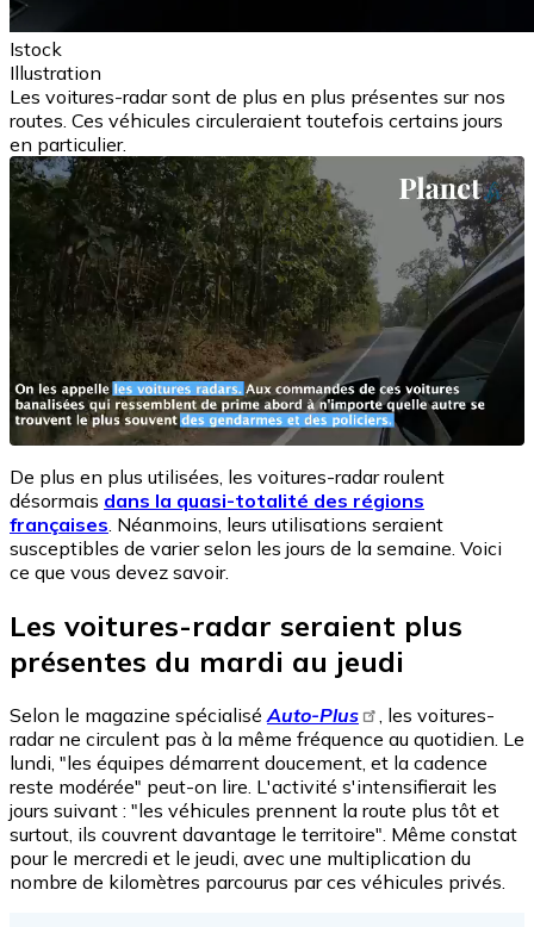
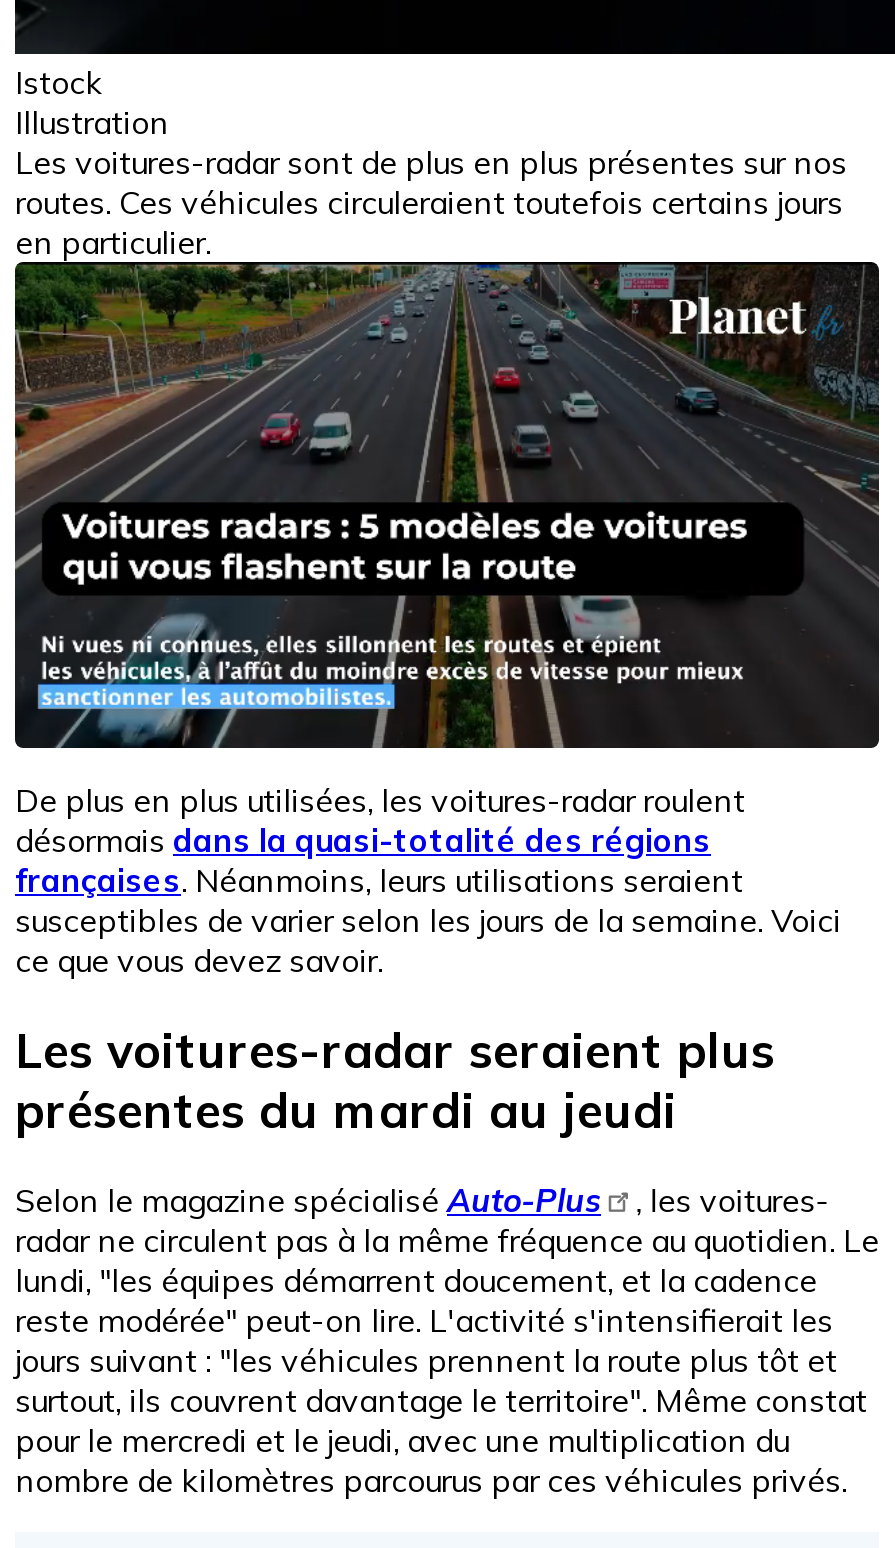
- [image]
+ [image]
